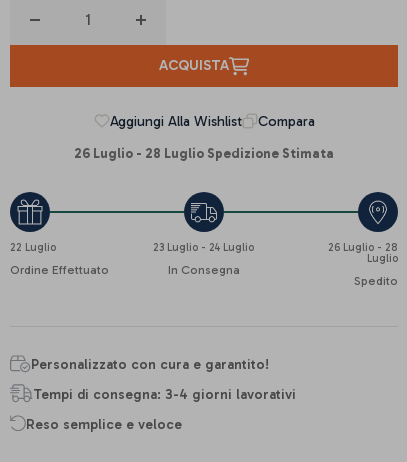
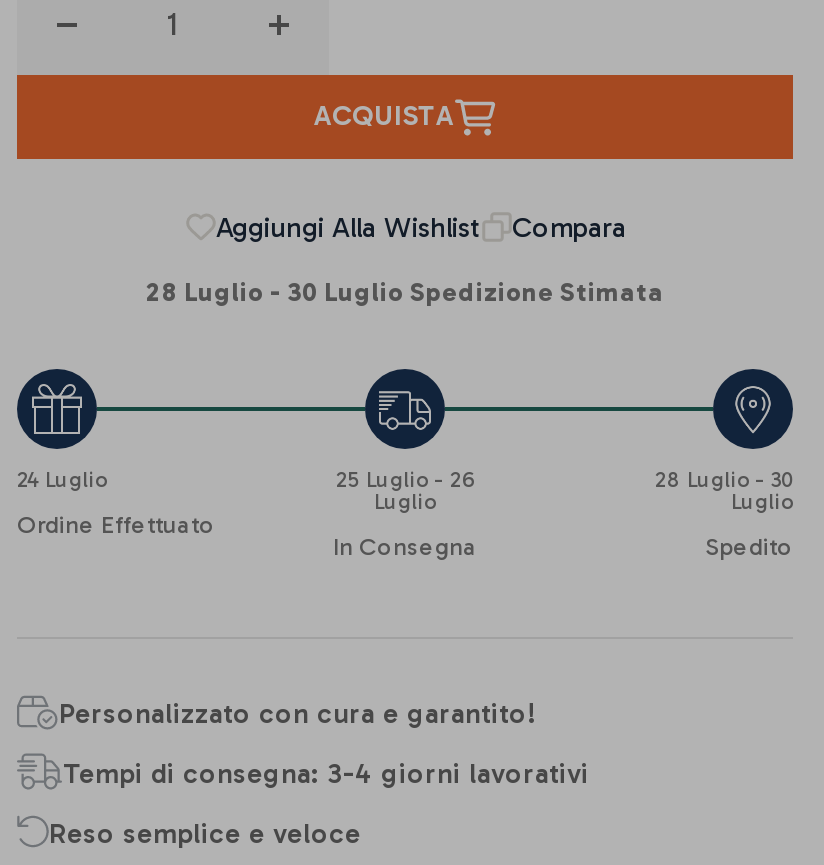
- 26 Luglio - 28 Luglio Spedizione Stimata
+ 28 Luglio - 30 Luglio Spedizione Stimata

- 22 Luglio
+ 24 Luglio

- 23 Luglio - 24 Luglio
+ 25 Luglio - 26
+ Luglio

- 26 Luglio - 28
+ 28 Luglio - 30
